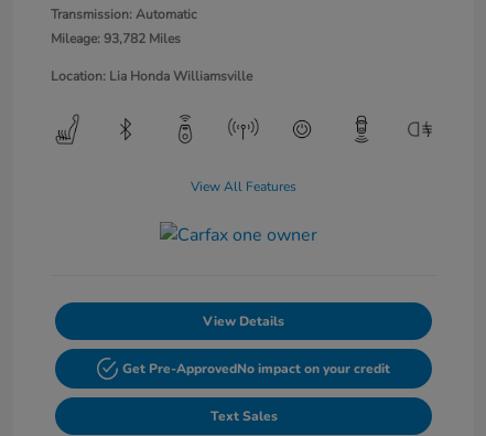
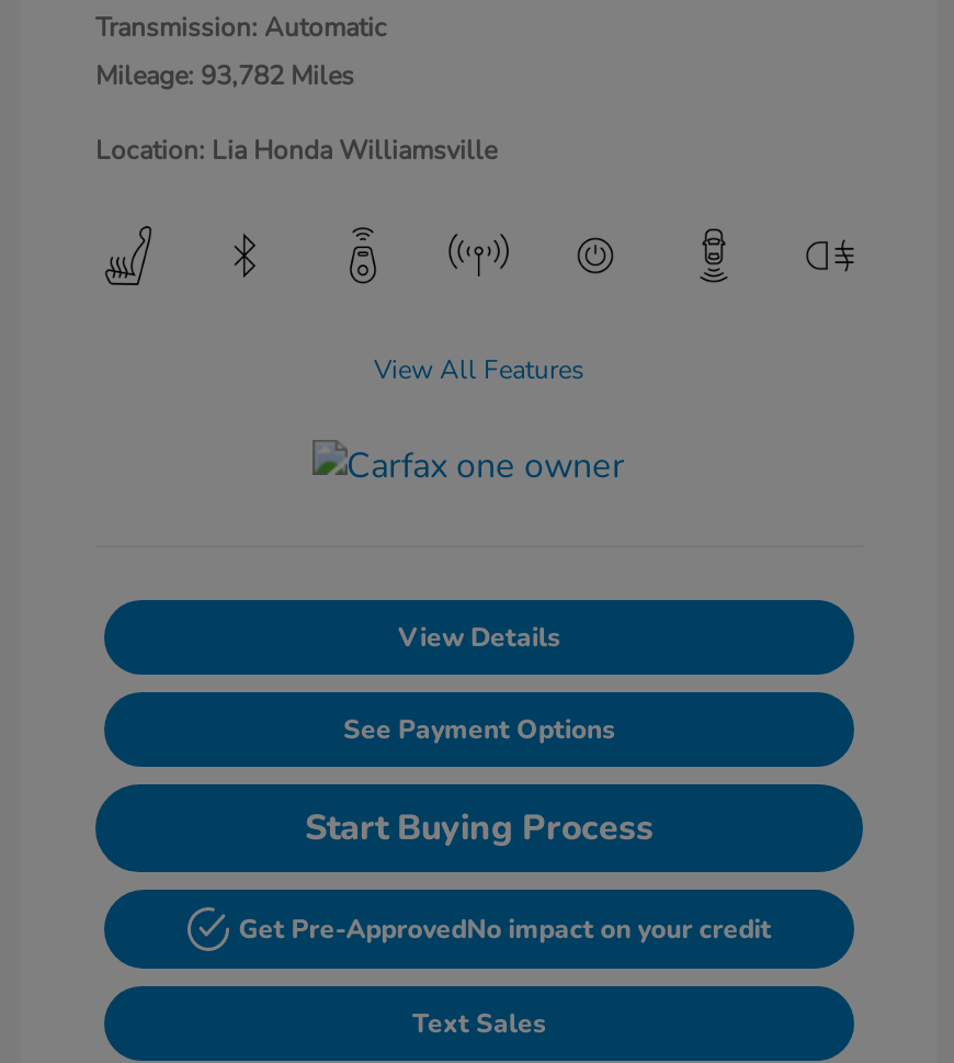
+ See Payment Options
+ Start Buying Process
